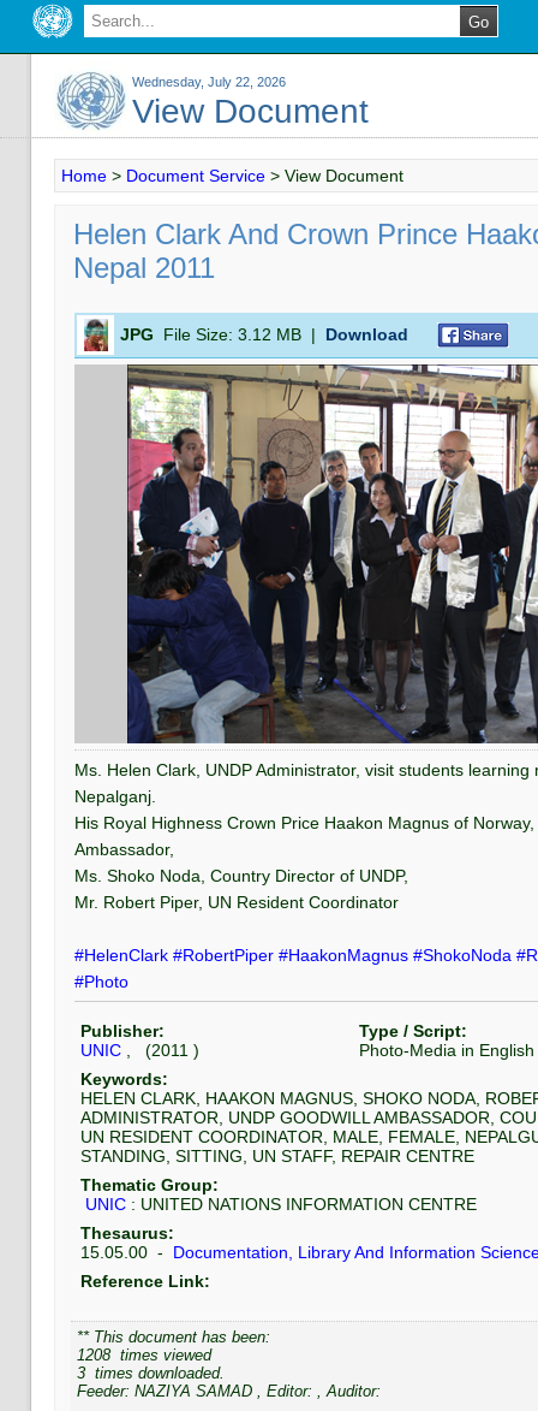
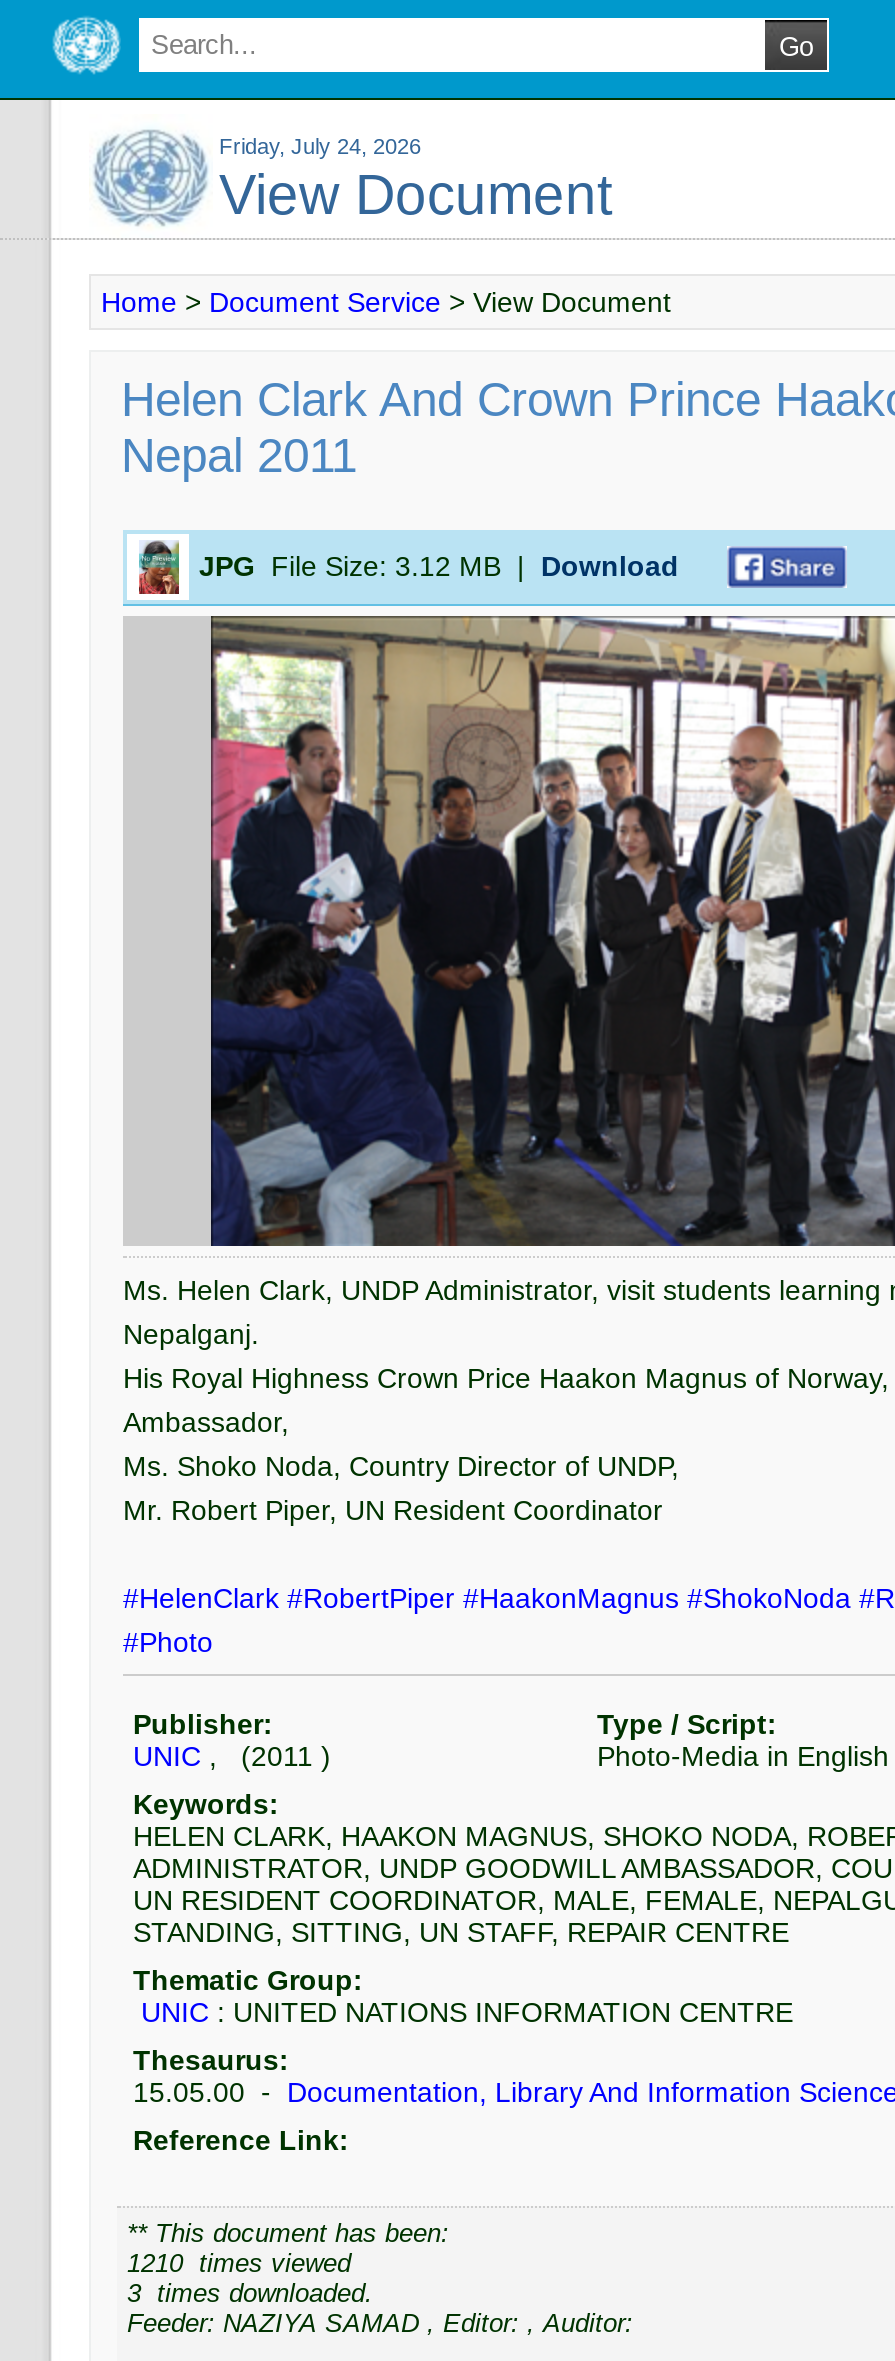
- Wednesday, July 22, 2026
+ Friday, July 24, 2026

- 1208 times viewed
+ 1210 times viewed
